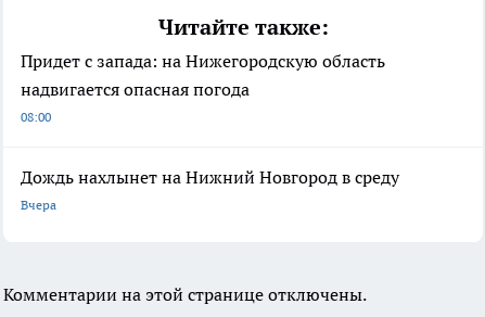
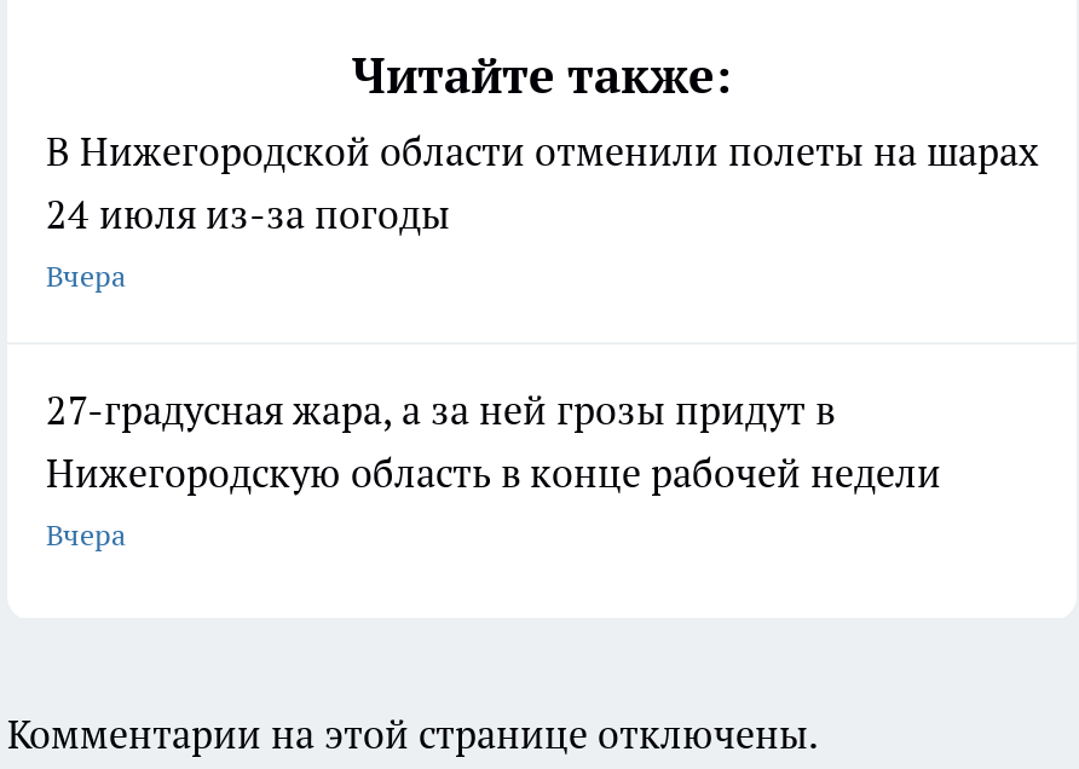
- Придет с запада: на Нижегородскую область
- надвигается опасная погода
- 08:00
+ В Нижегородской области отменили полеты на шарах
+ 24 июля из-за погоды
+ Вчера

- Дождь нахлынет на Нижний Новгород в среду
+ 27-градусная жара, а за ней грозы придут в
+ Нижегородскую область в конце рабочей недели
